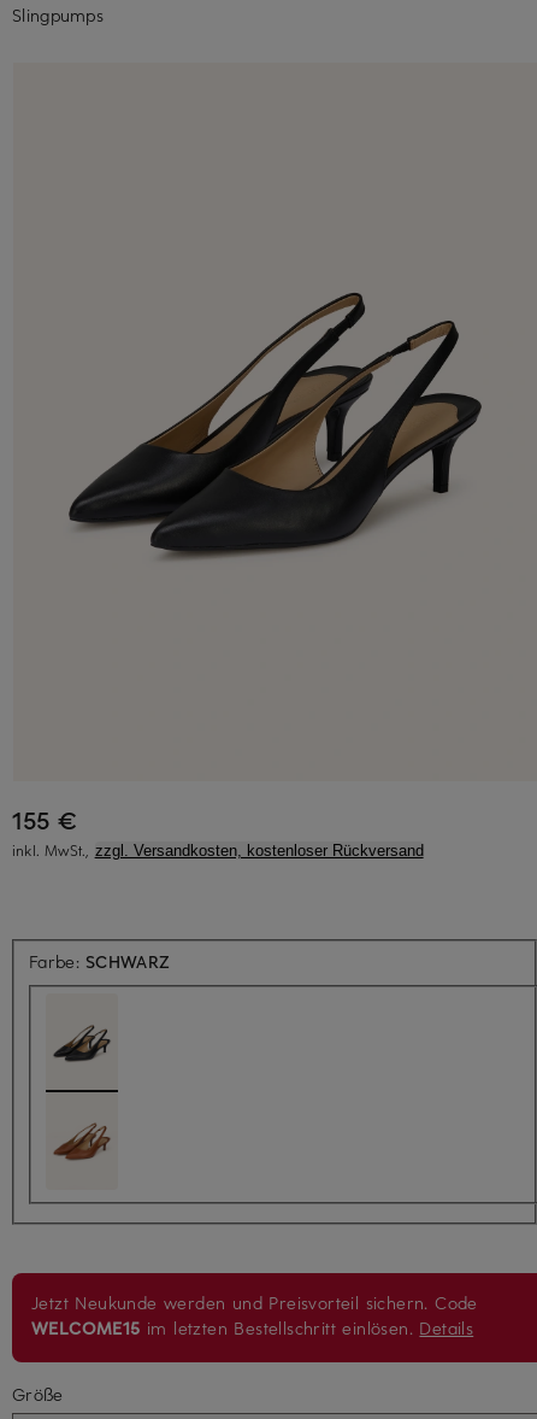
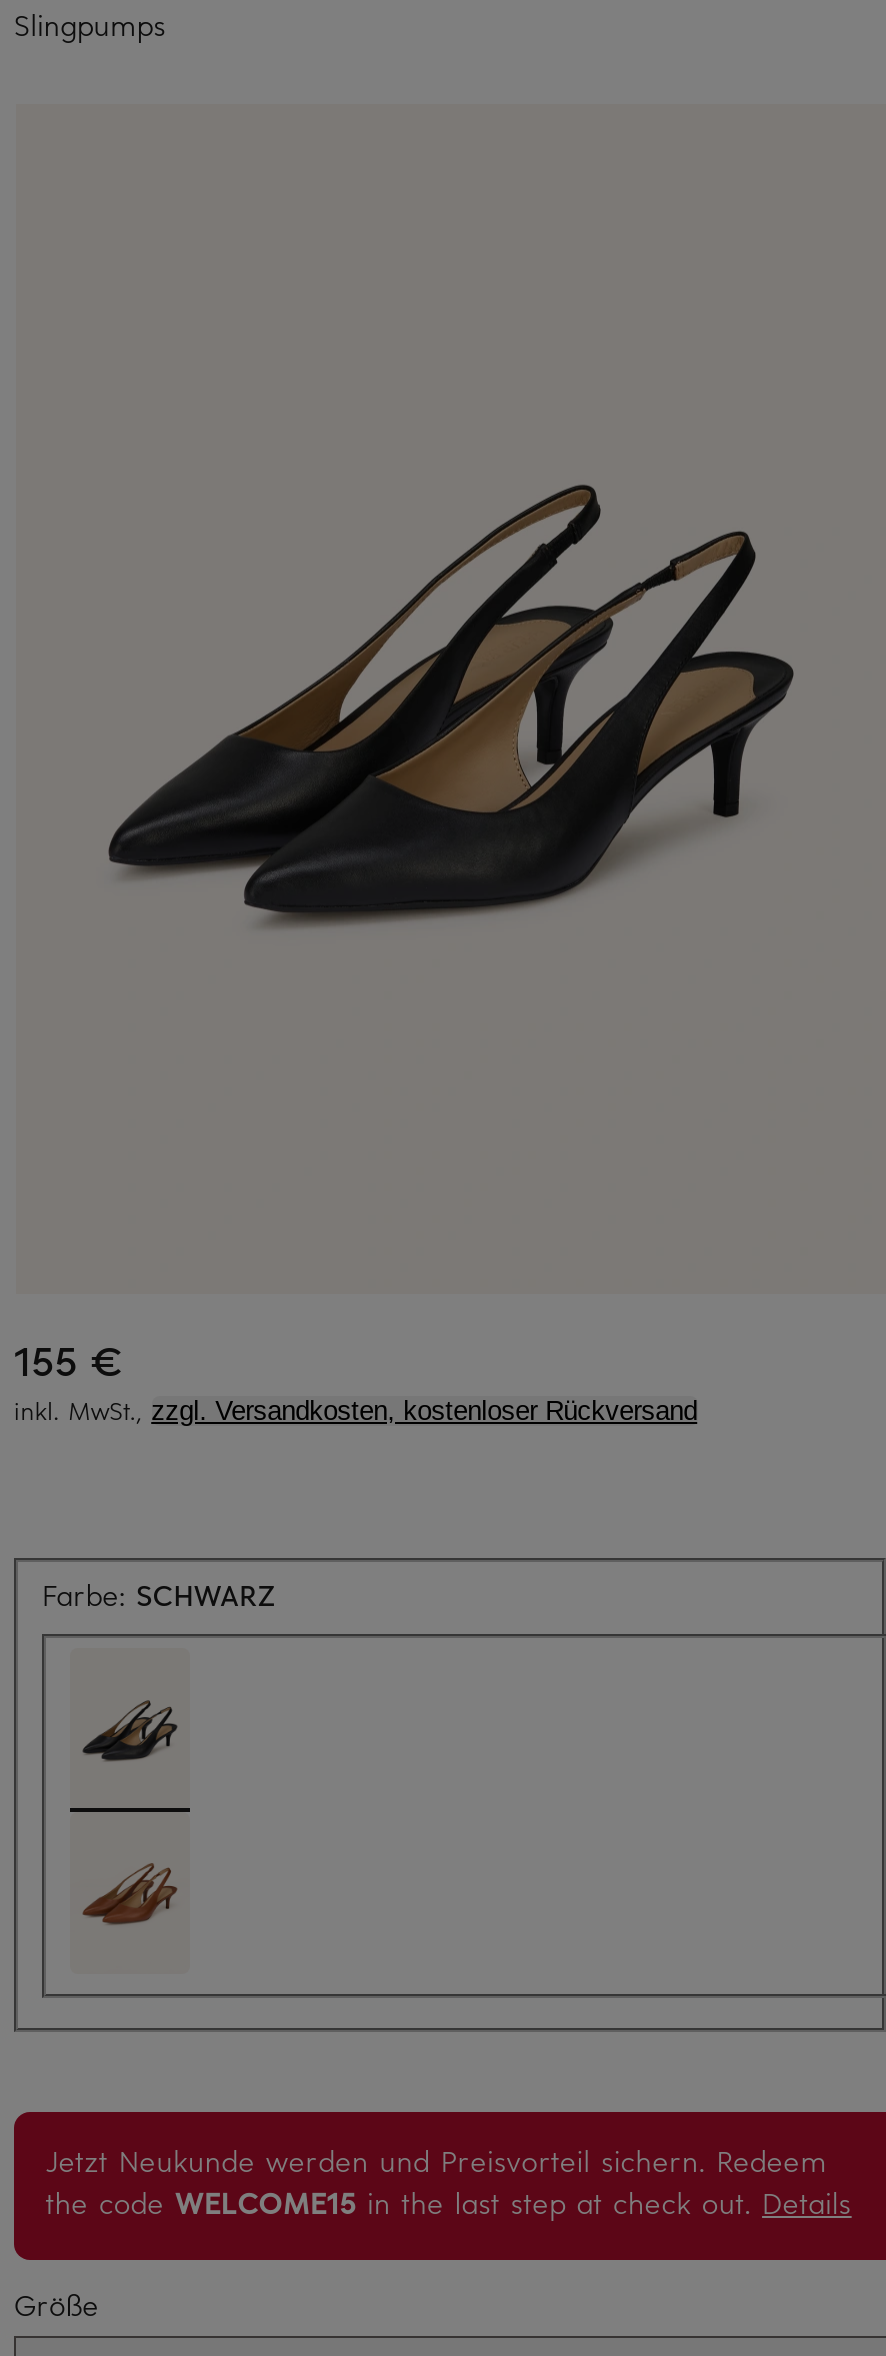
- Jetzt Neukunde werden und Preisvorteil sichern. Code
- WELCOME15 im letzten Bestellschritt einlösen. Details
+ Jetzt Neukunde werden und Preisvorteil sichern. Redeem
+ the code WELCOME15 in the last step at check out. Details
